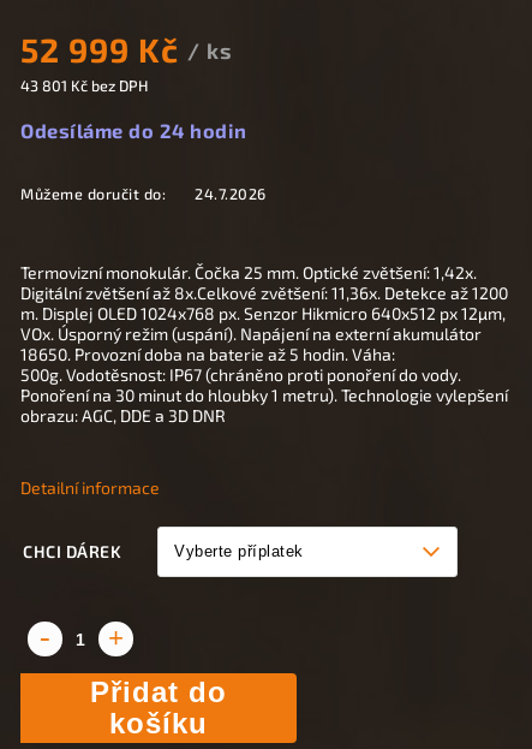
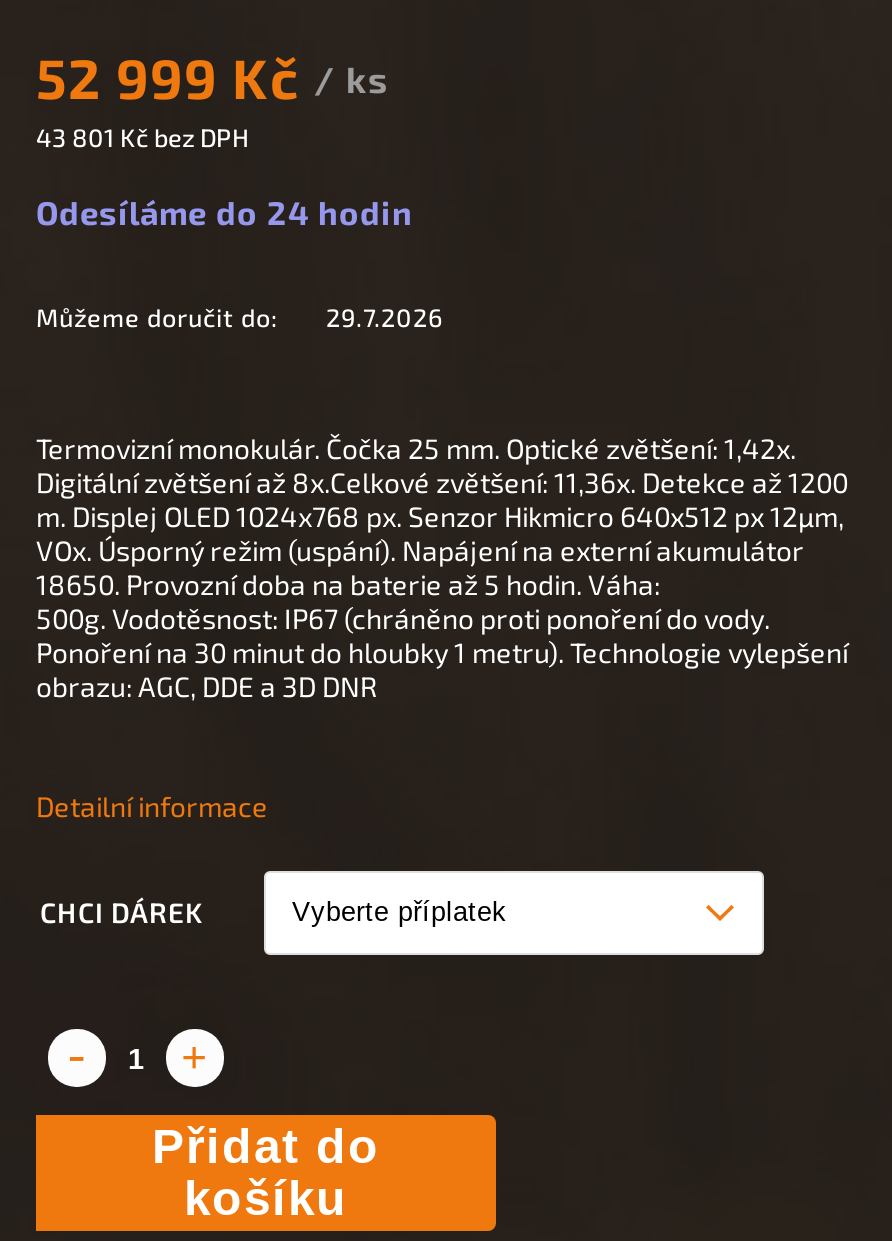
- Můžeme doručit do: 24.7.2026
+ Můžeme doručit do: 29.7.2026
